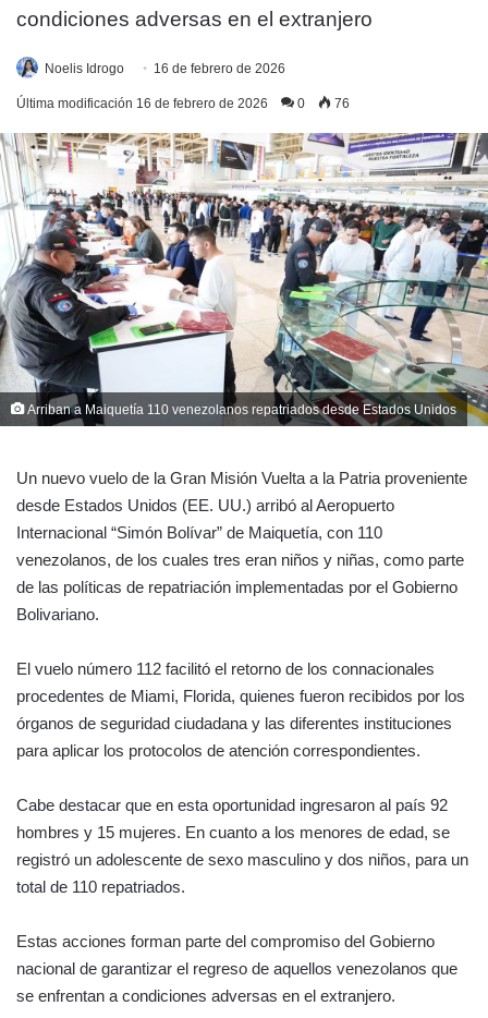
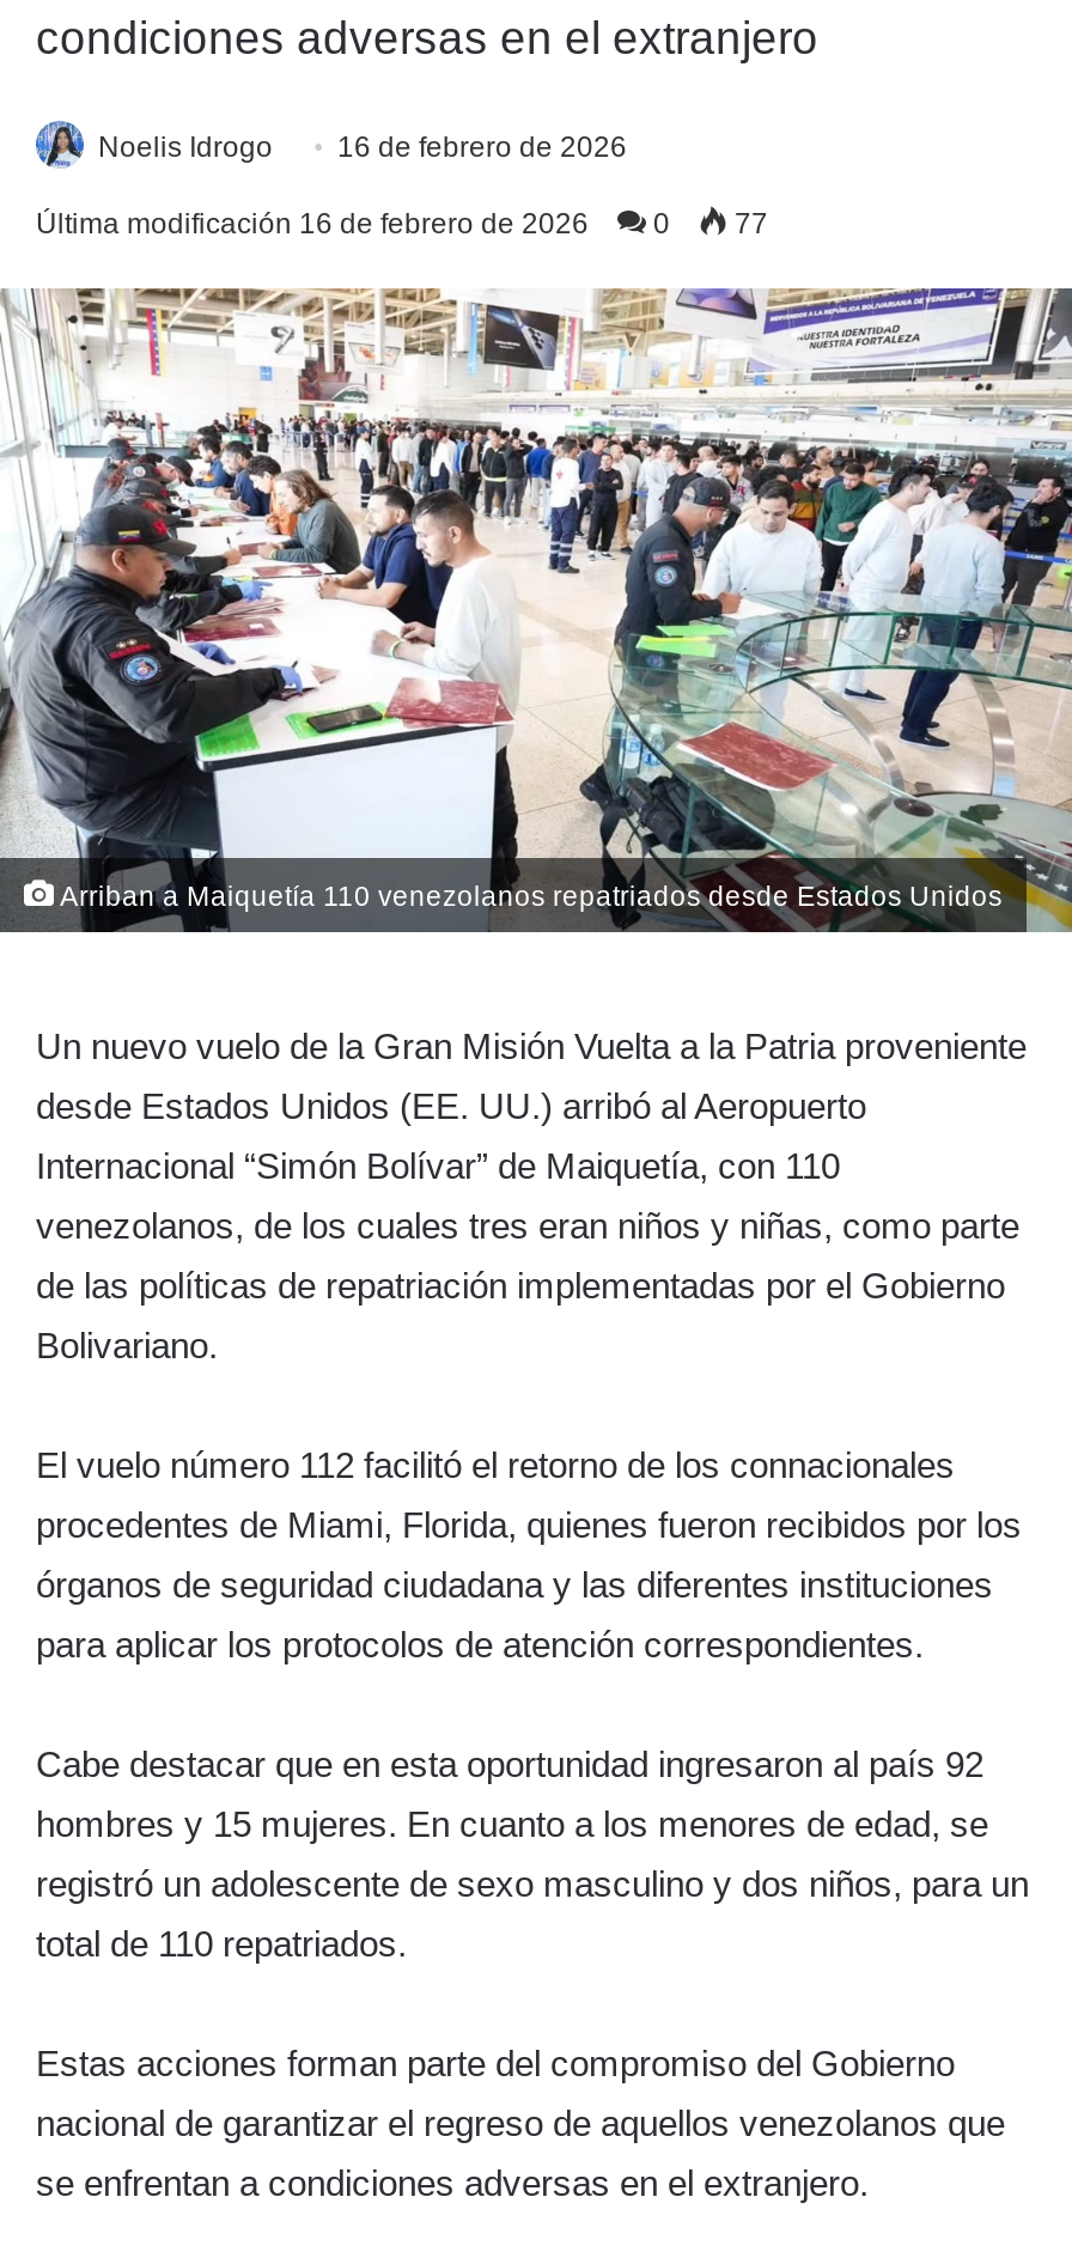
- Última modificación 16 de febrero de 2026 0 76
+ Última modificación 16 de febrero de 2026 0 77
